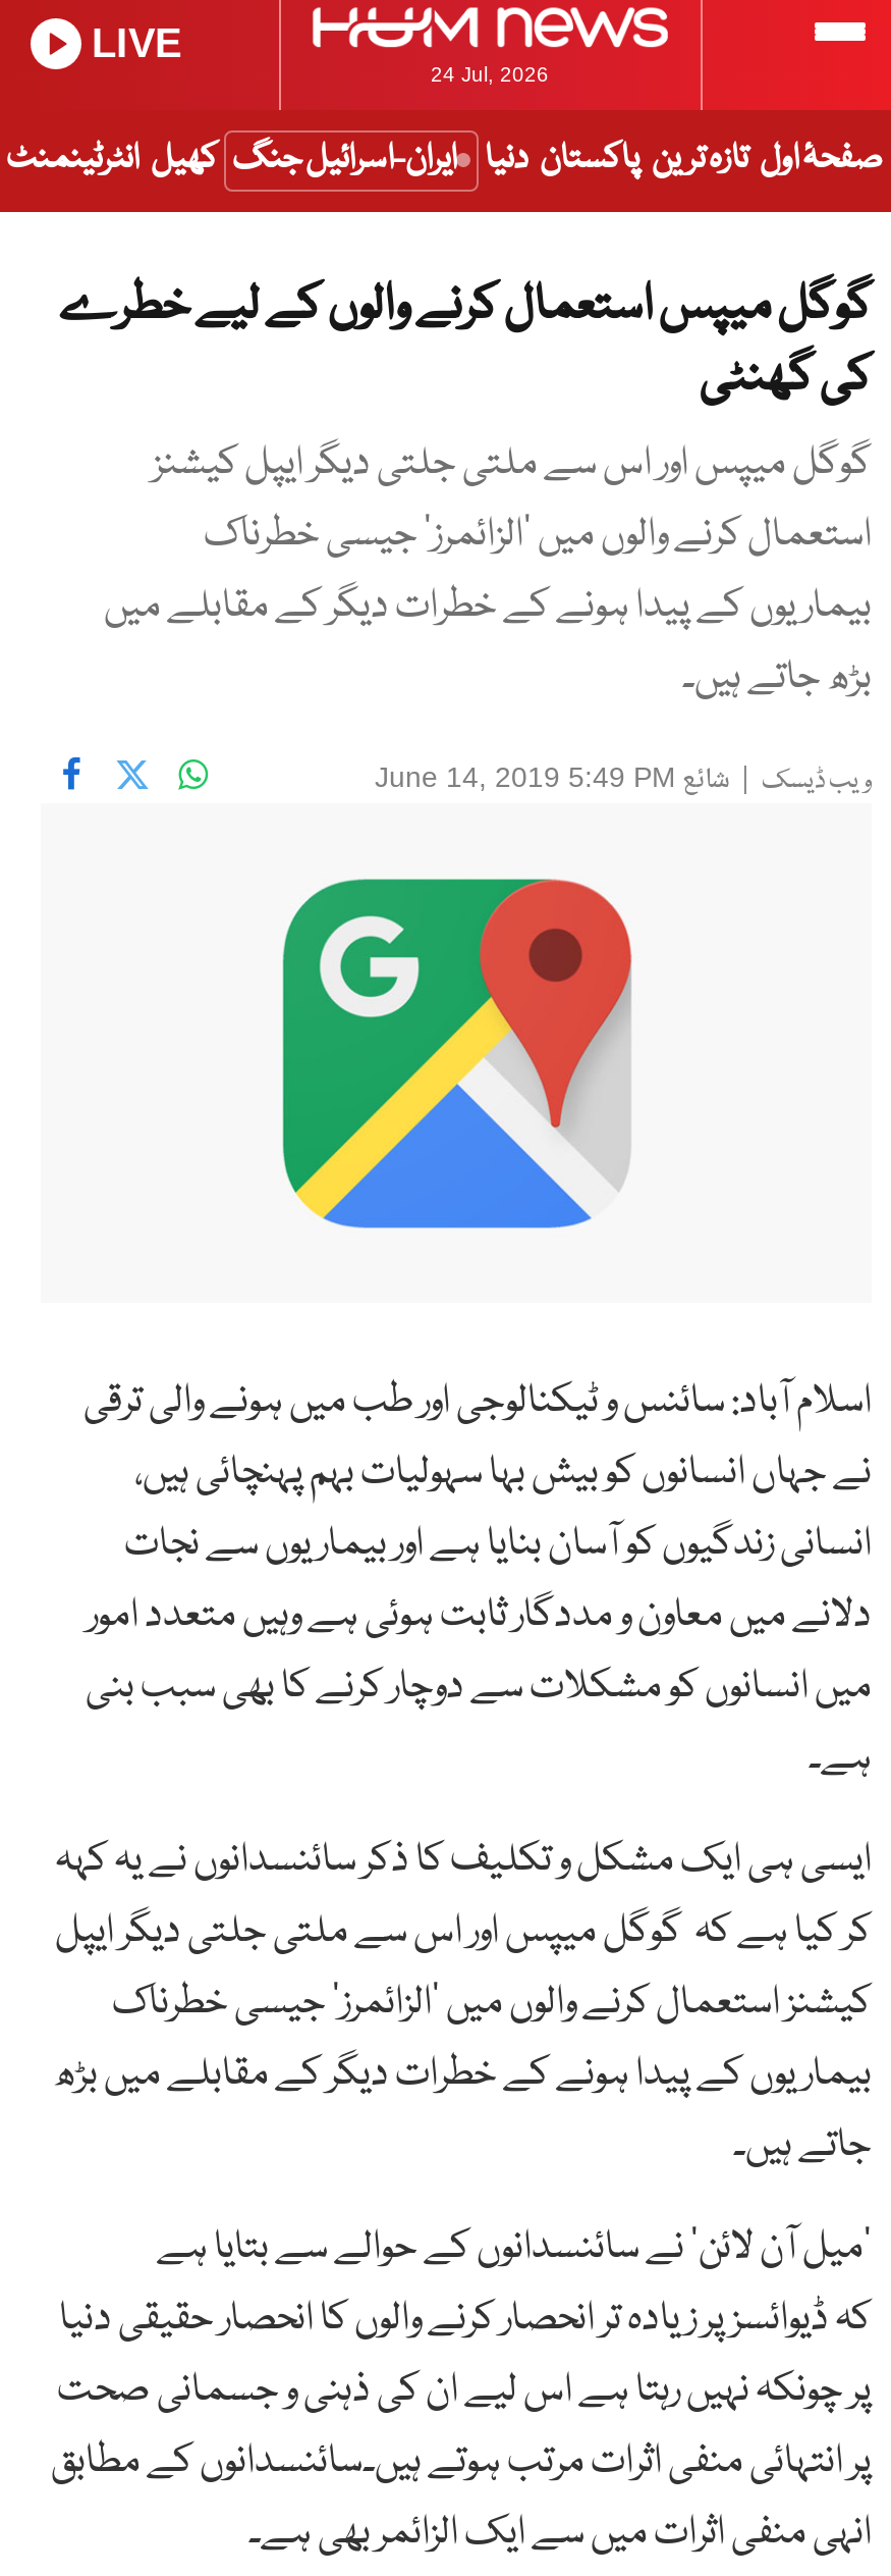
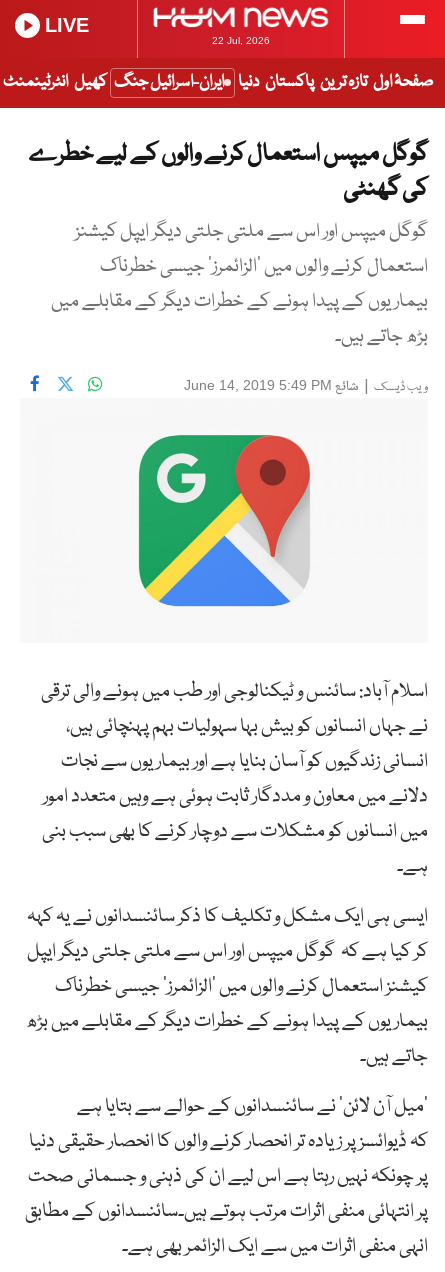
- 24 Jul, 2026
+ 22 Jul, 2026
